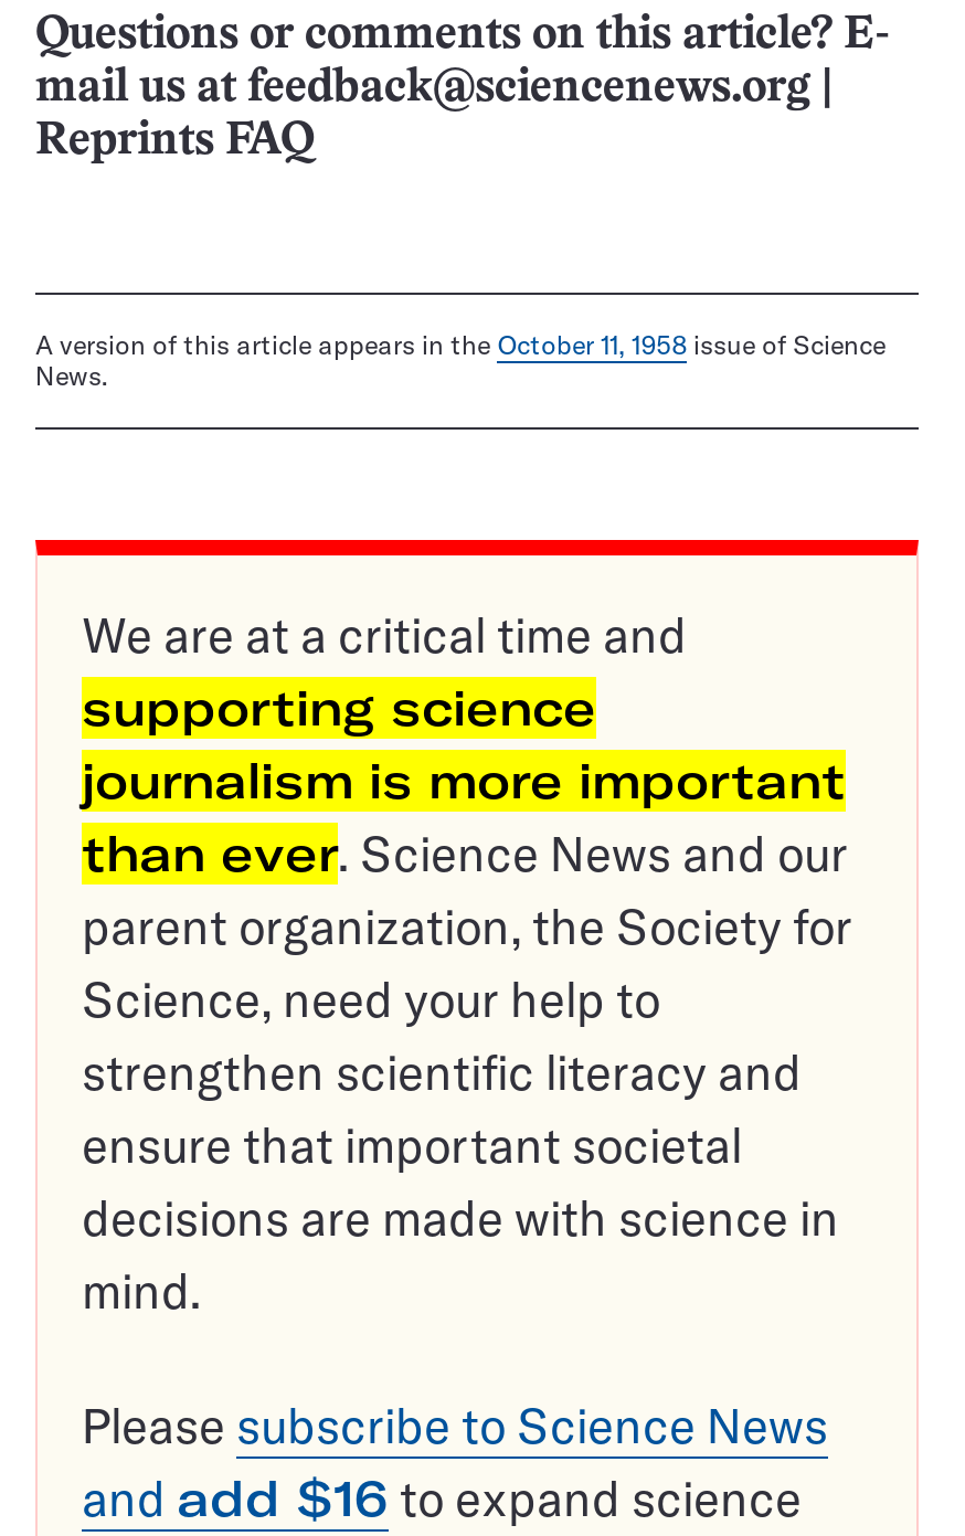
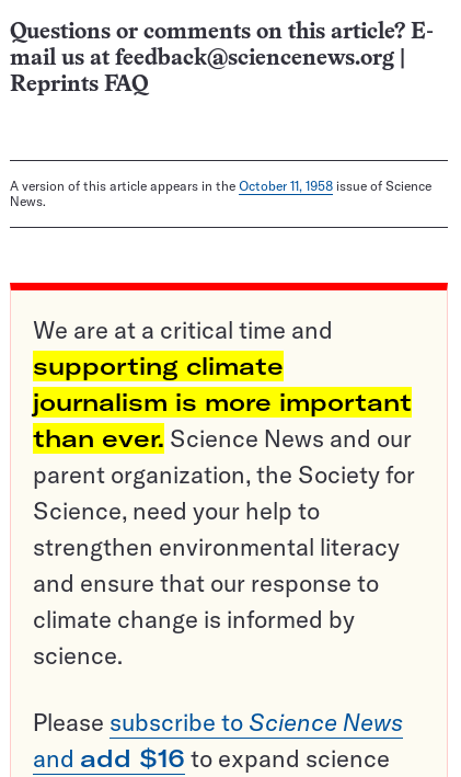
- supporting science
+ supporting climate

- strengthen scientific literacy and
- ensure that important societal
- decisions are made with science in
- mind.
+ strengthen environmental literacy
+ and ensure that our response to
+ climate change is informed by
+ science.
